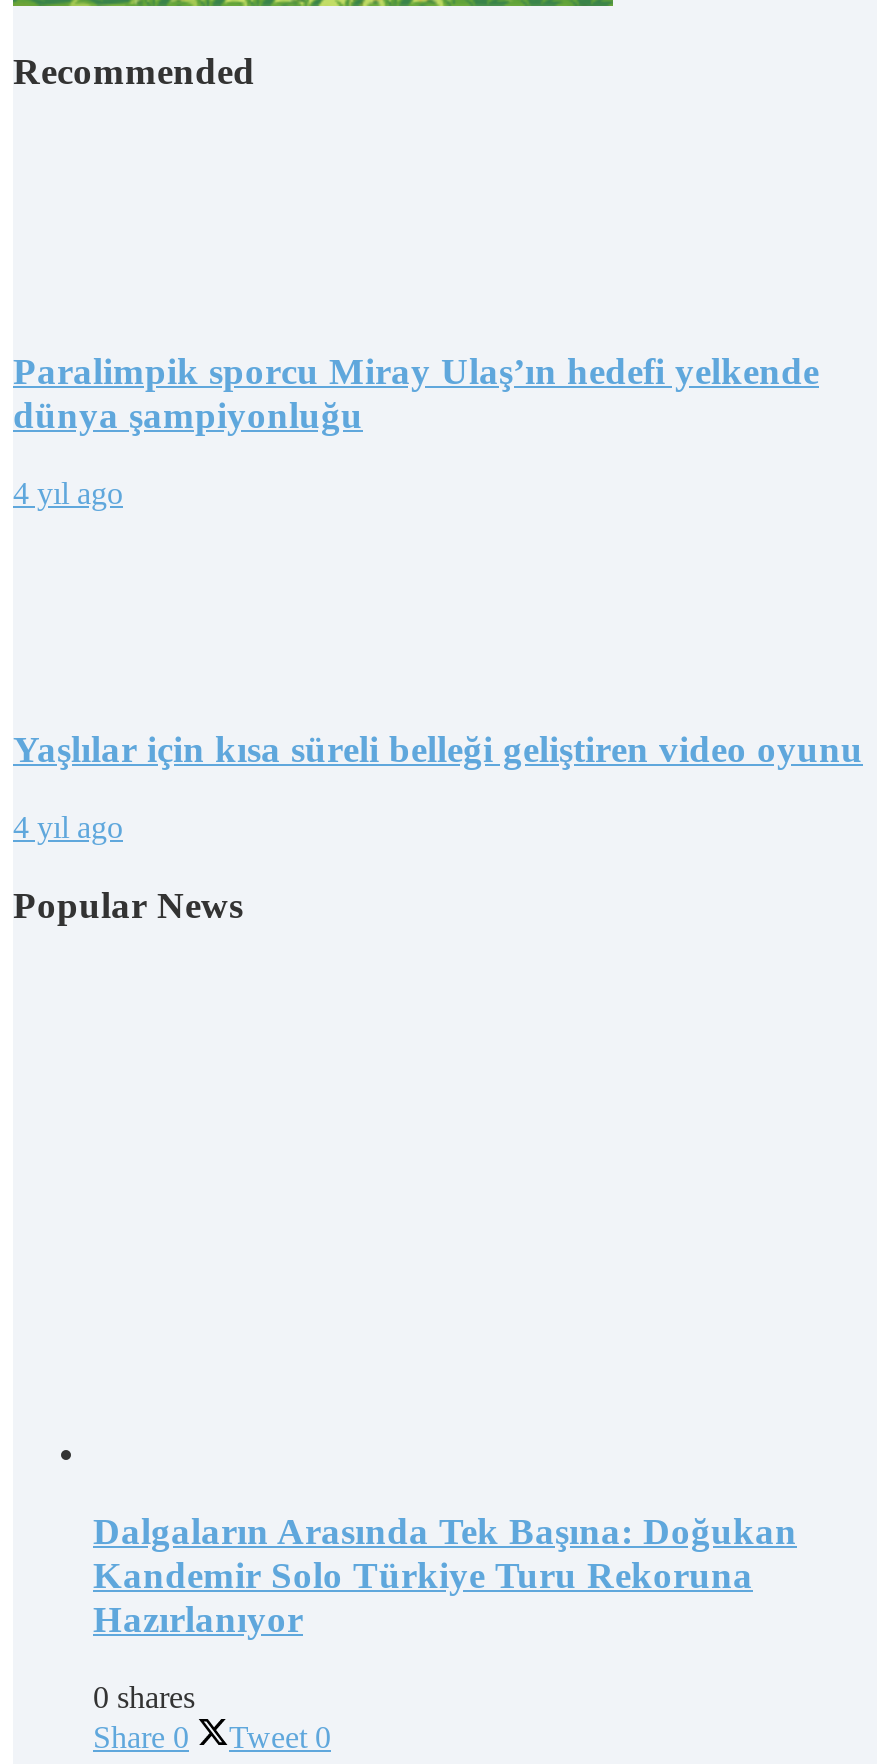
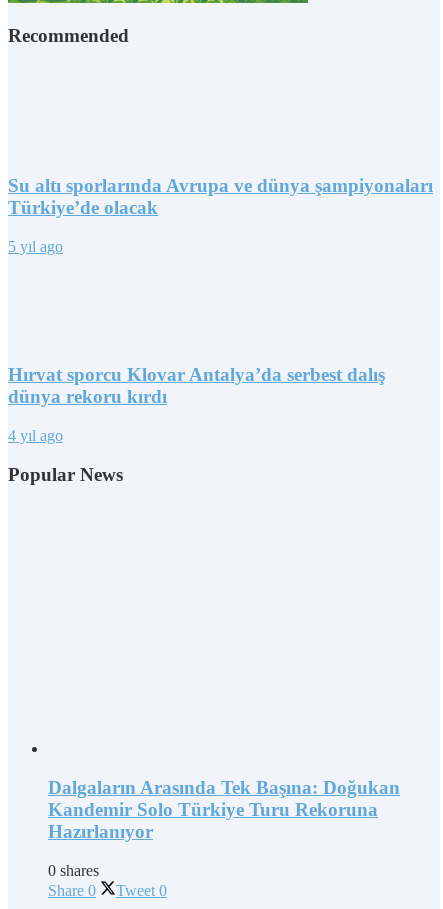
- Paralimpik sporcu Miray Ulaş’ın hedefi yelkende
- dünya şampiyonluğu
+ Su altı sporlarında Avrupa ve dünya şampiyonaları
+ Türkiye’de olacak

- 4 yıl ago
+ 5 yıl ago

- Yaşlılar için kısa süreli belleği geliştiren video oyunu
+ Hırvat sporcu Klovar Antalya’da serbest dalış
+ dünya rekoru kırdı
